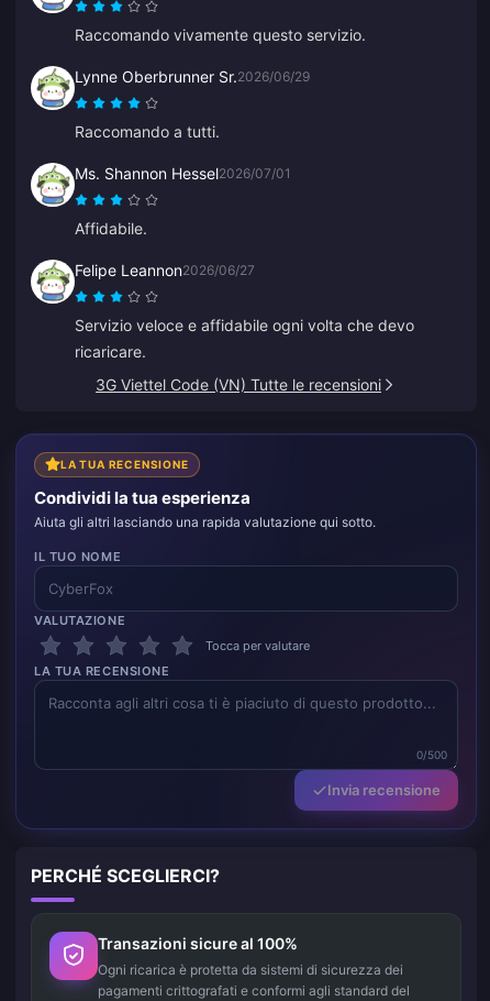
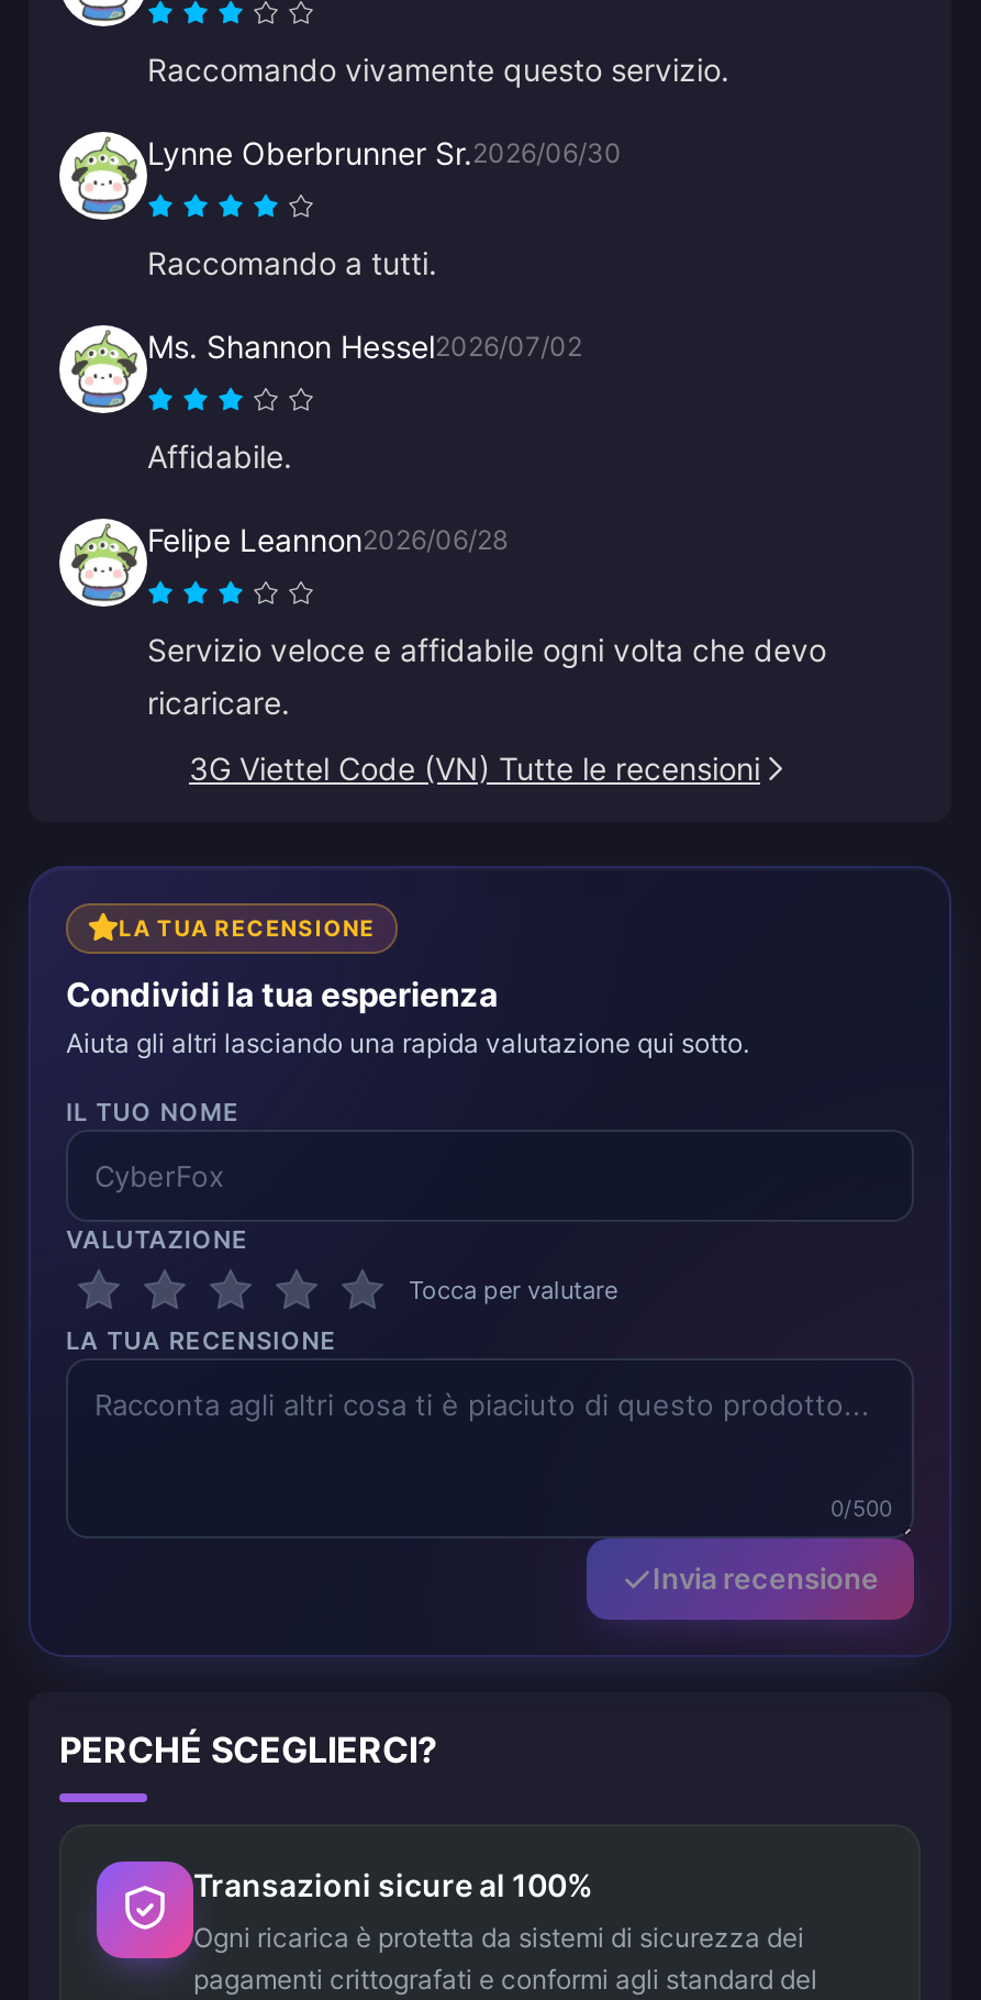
- Lynne Oberbrunner Sr.2026/06/29
+ Lynne Oberbrunner Sr.2026/06/30

- Ms. Shannon Hessel2026/07/01
+ Ms. Shannon Hessel2026/07/02

- Felipe Leannon2026/06/27
+ Felipe Leannon2026/06/28
